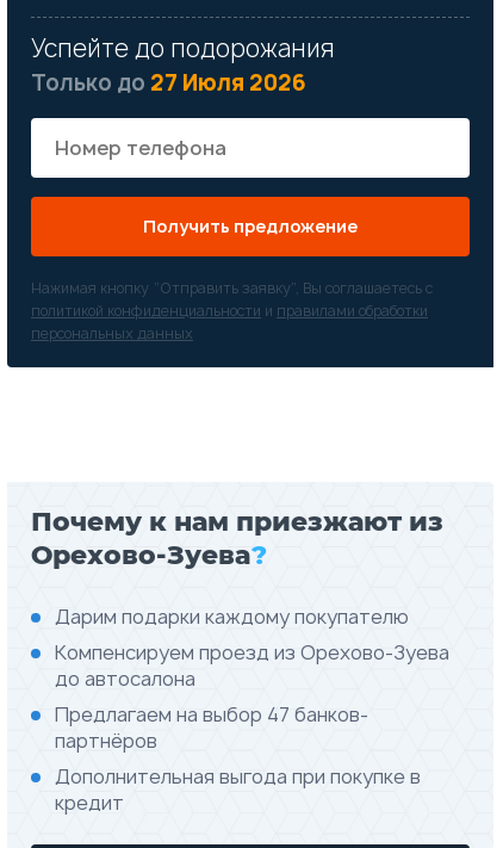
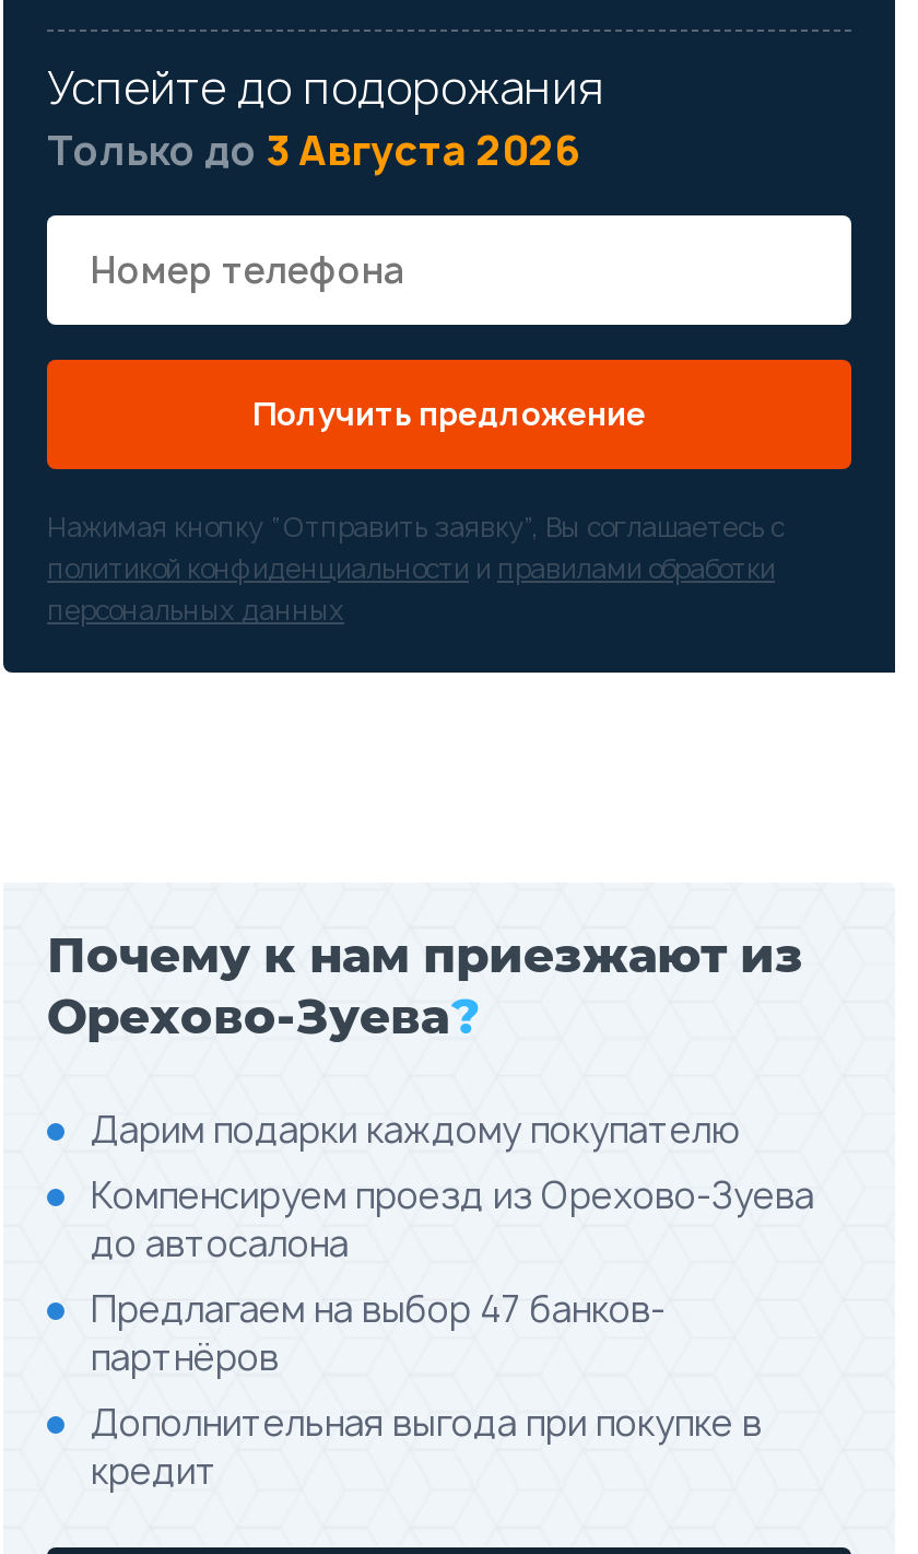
- Только до 27 Июля 2026
+ Только до 3 Августа 2026
